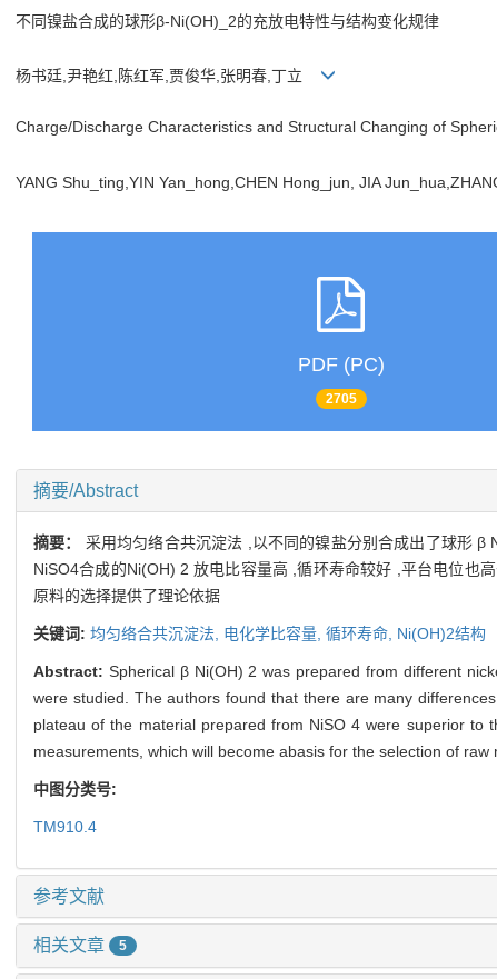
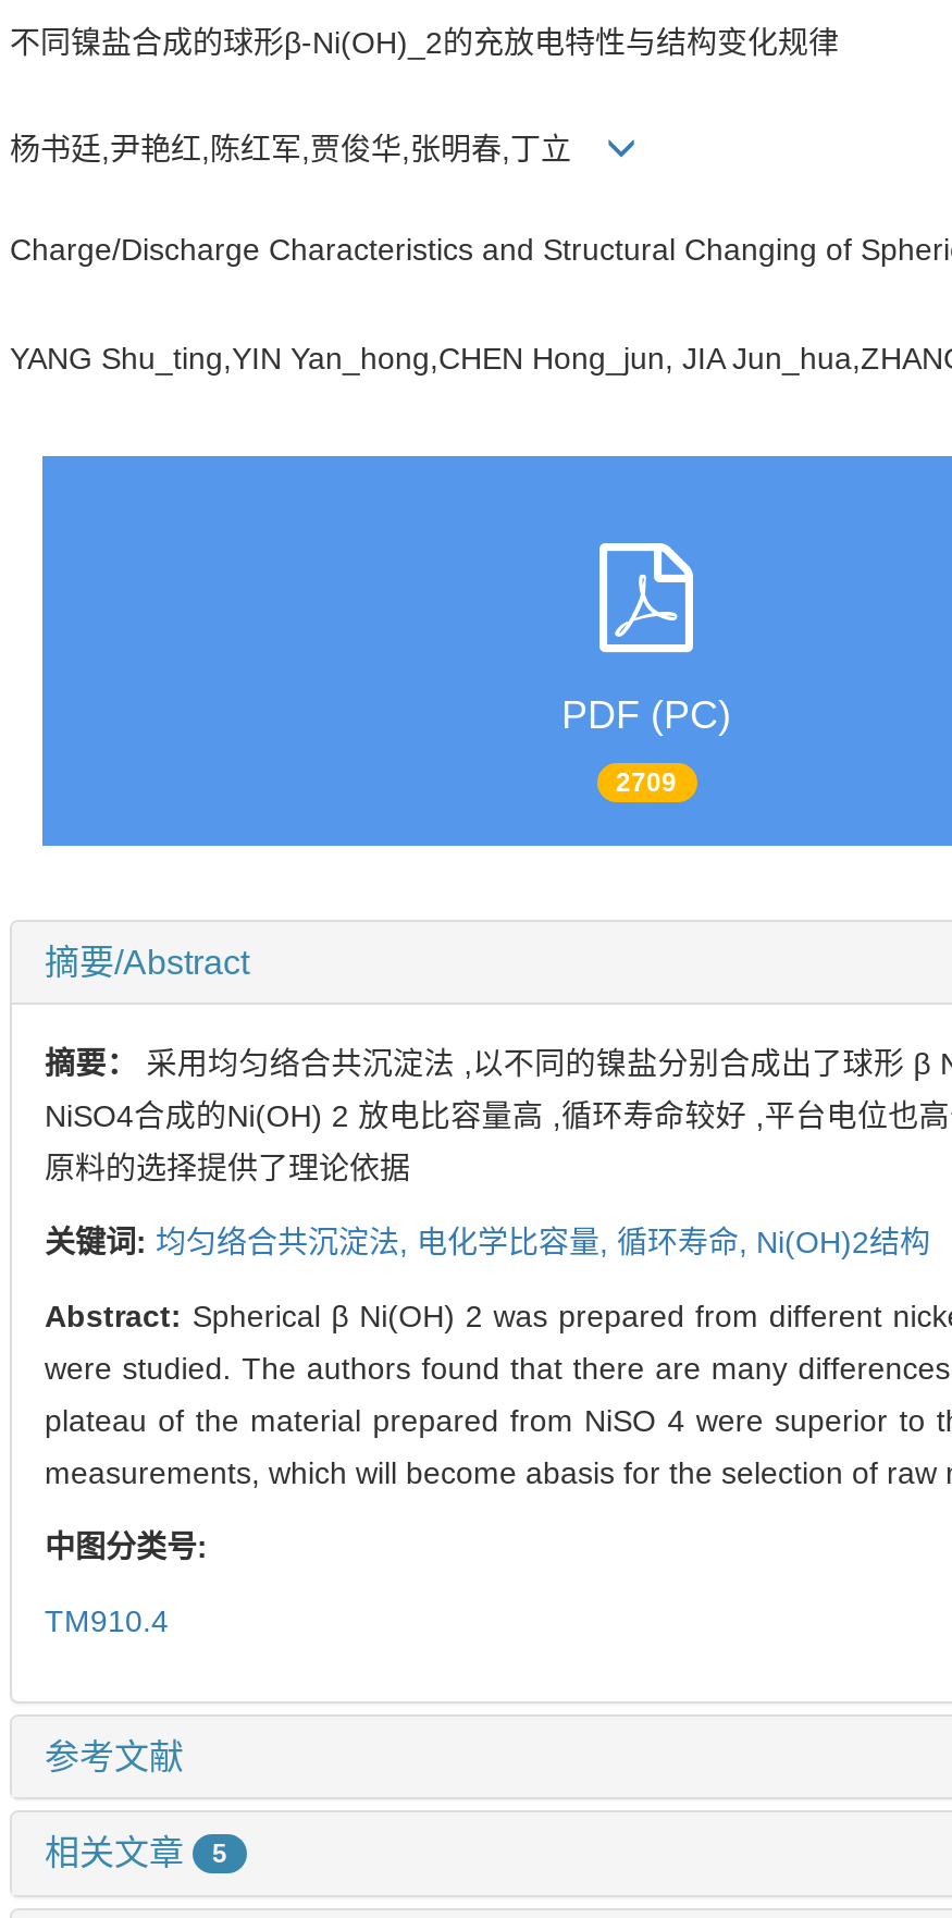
- 2705
+ 2709
